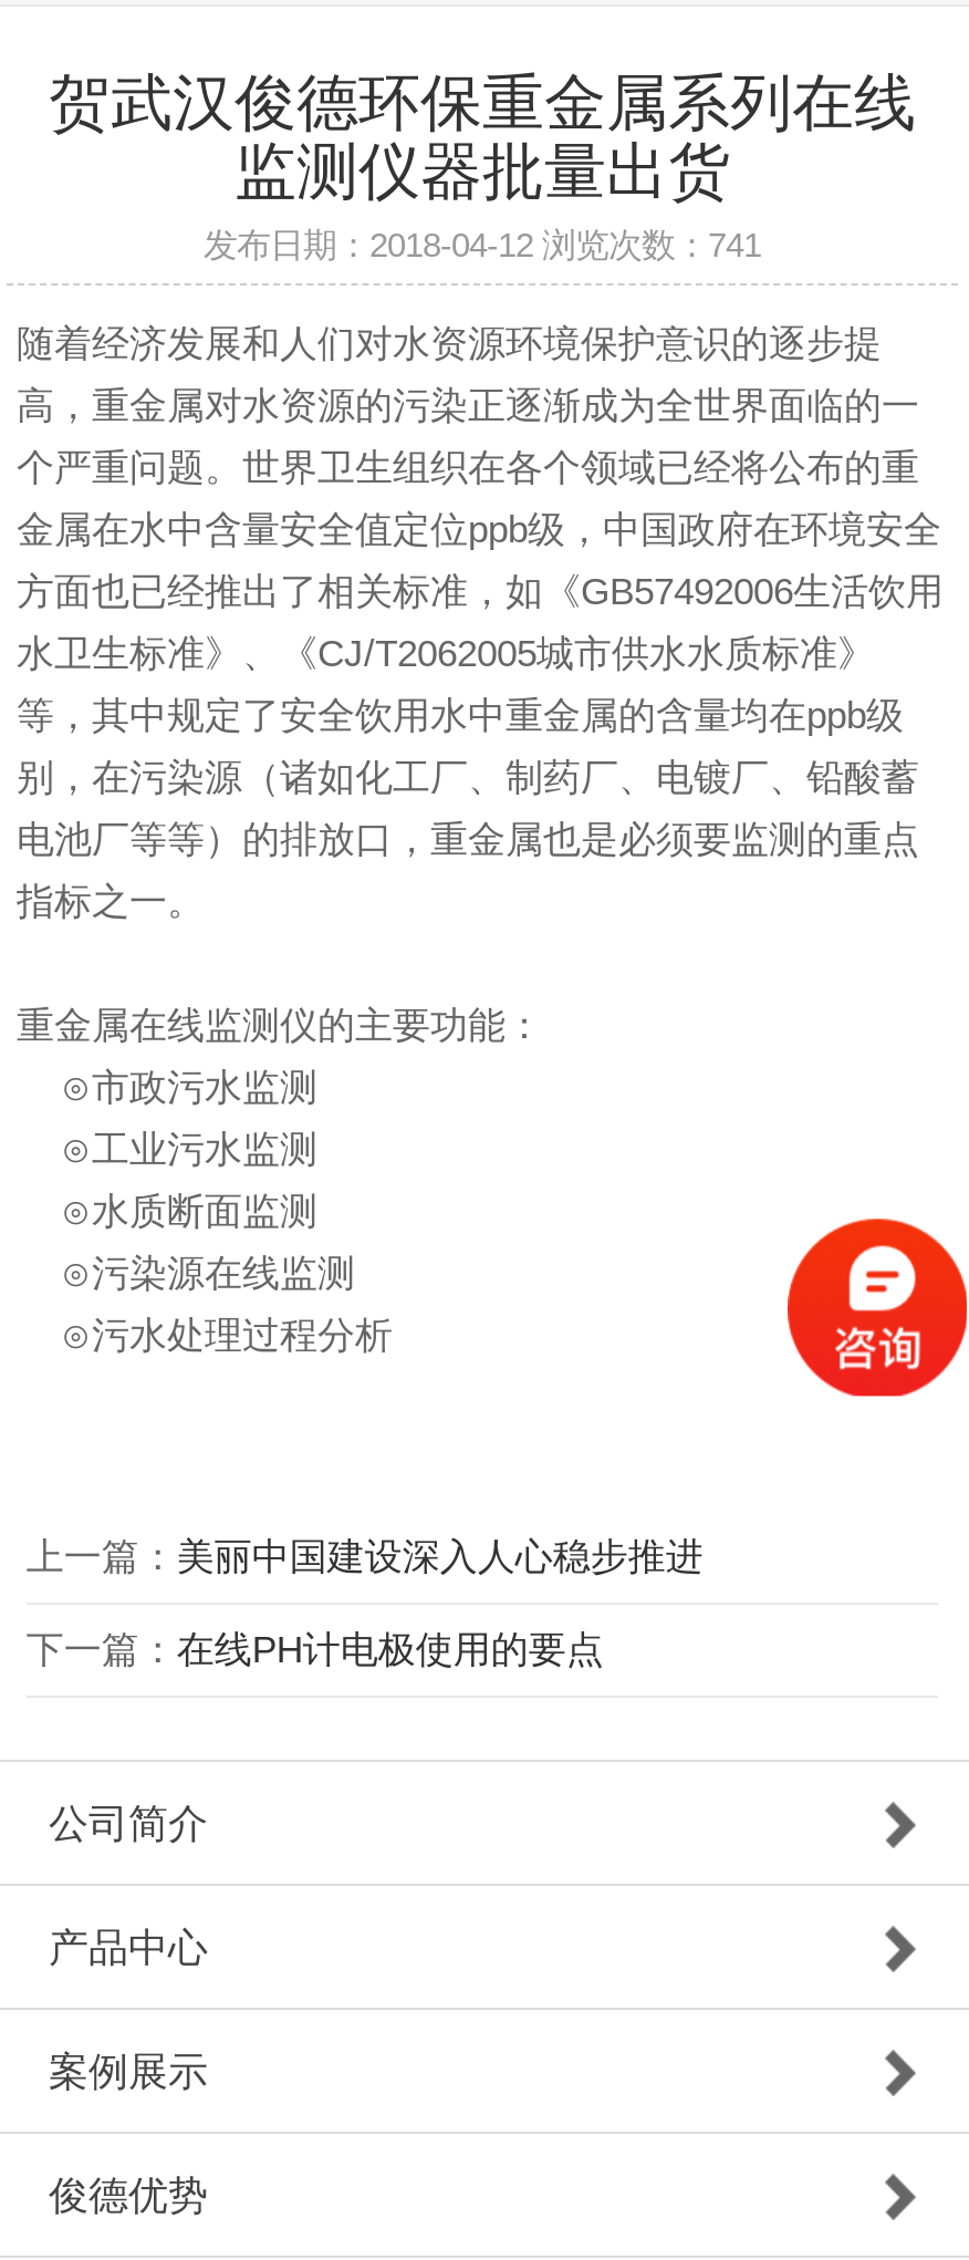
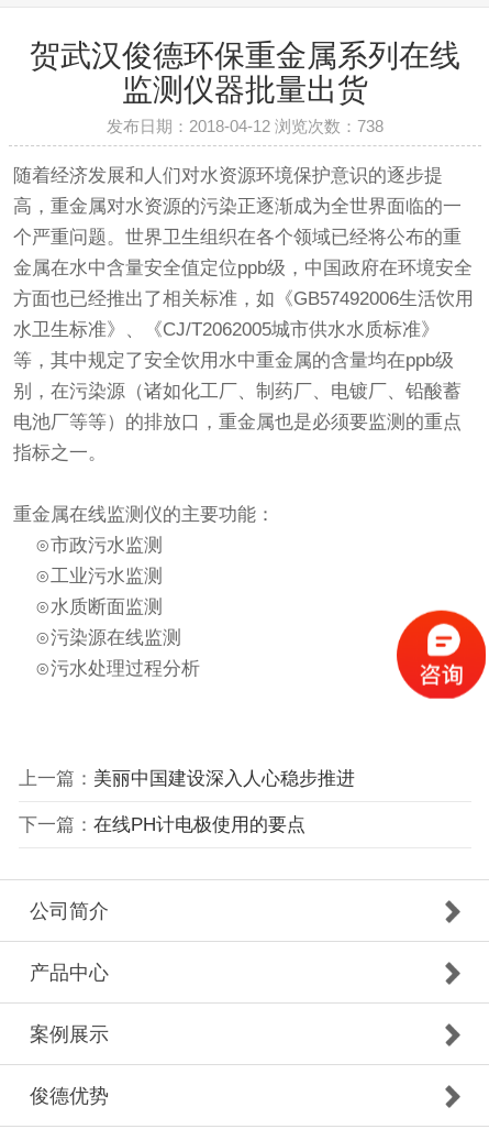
- 发布日期：2018-04-12 浏览次数：741
+ 发布日期：2018-04-12 浏览次数：738
